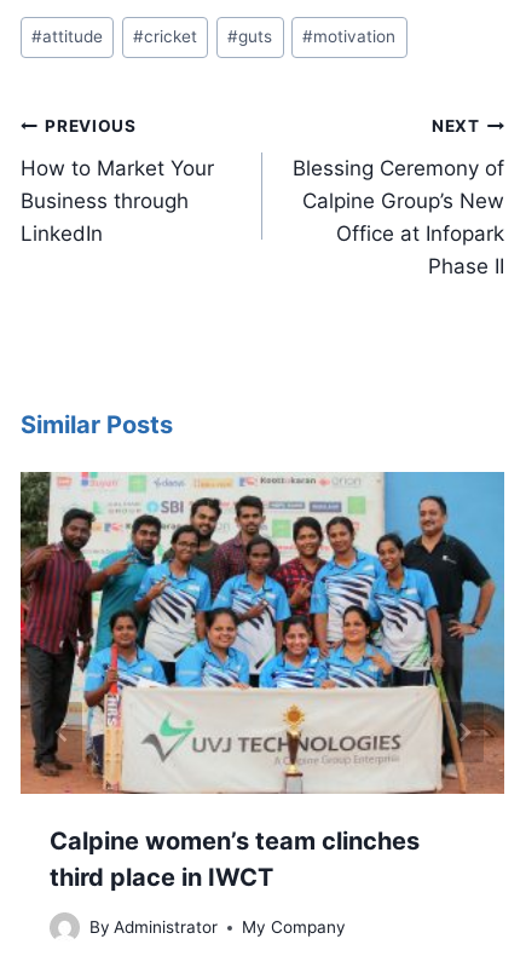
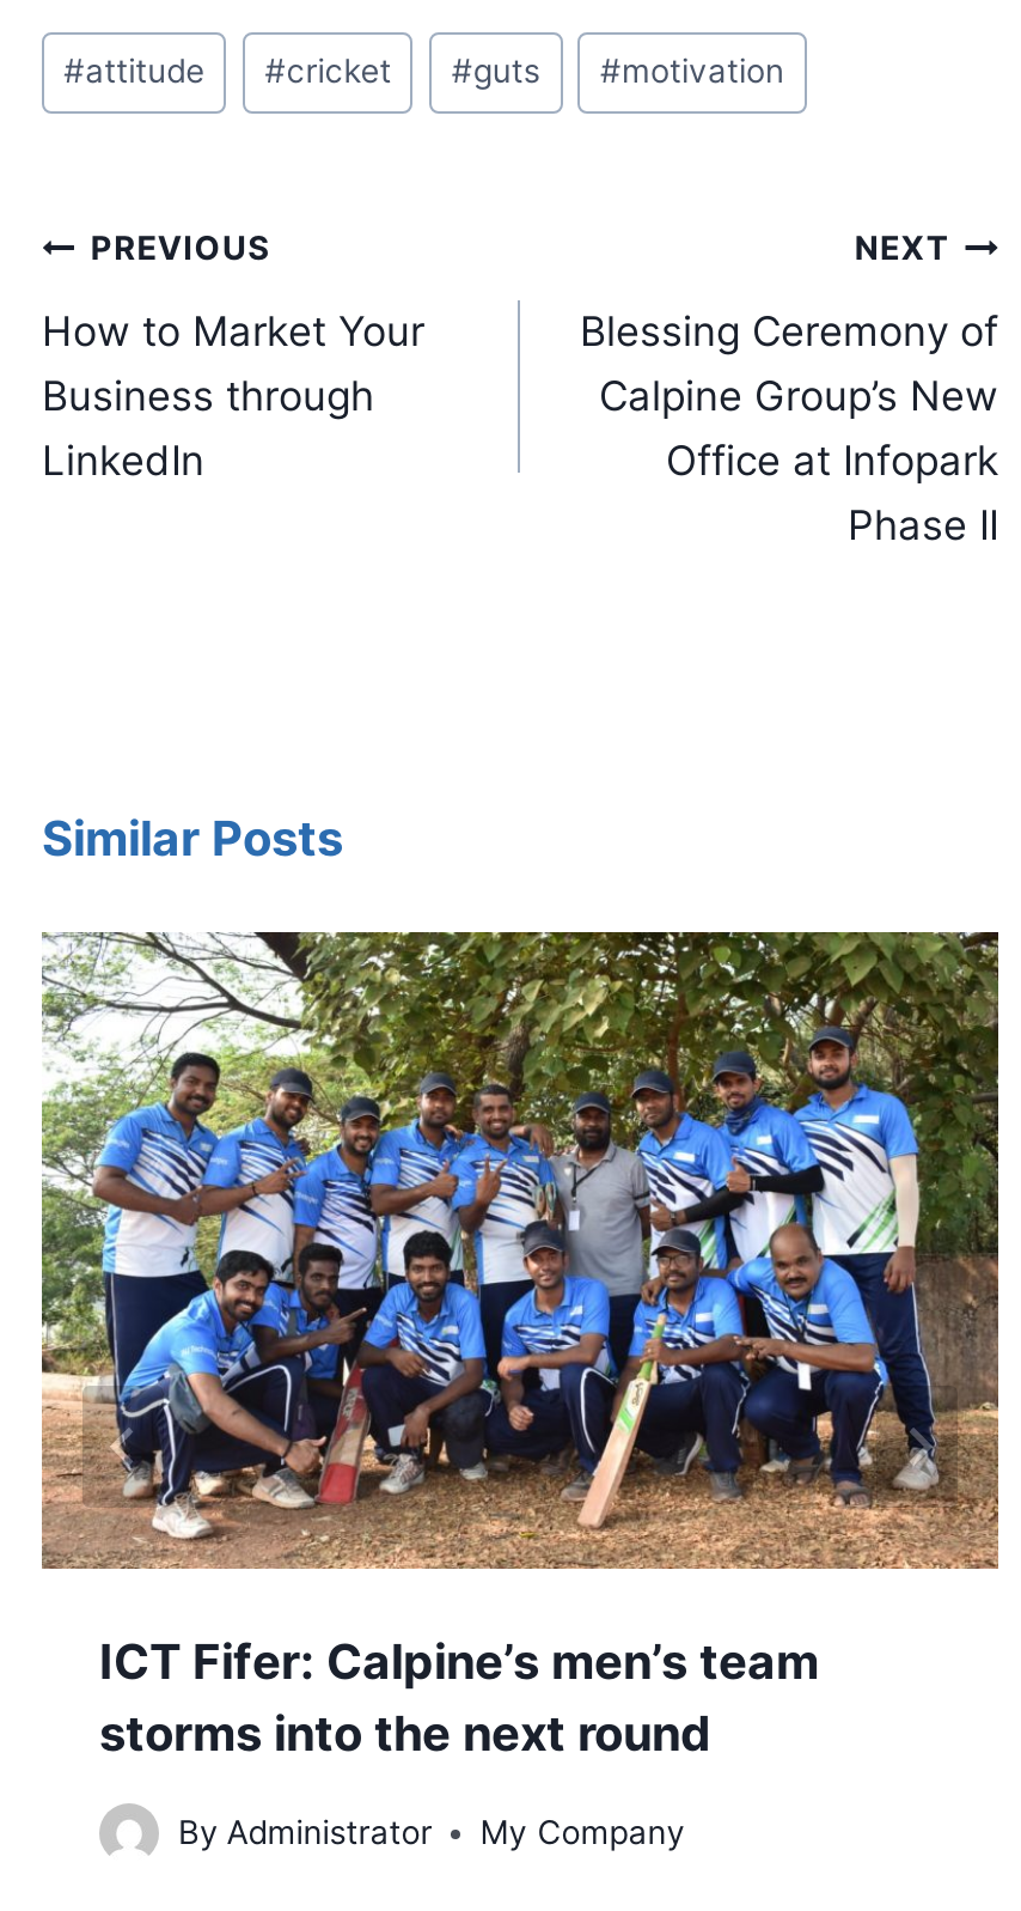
- [image]
- Calpine women’s team clinches
- third place in IWCT
+ [image]
+ ICT Fifer: Calpine’s men’s team
+ storms into the next round
